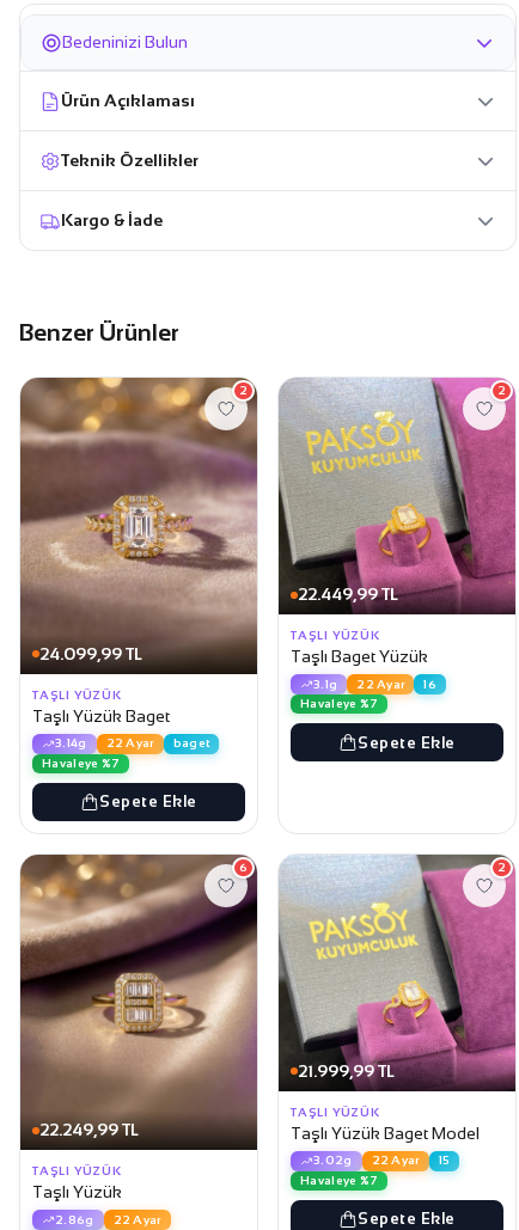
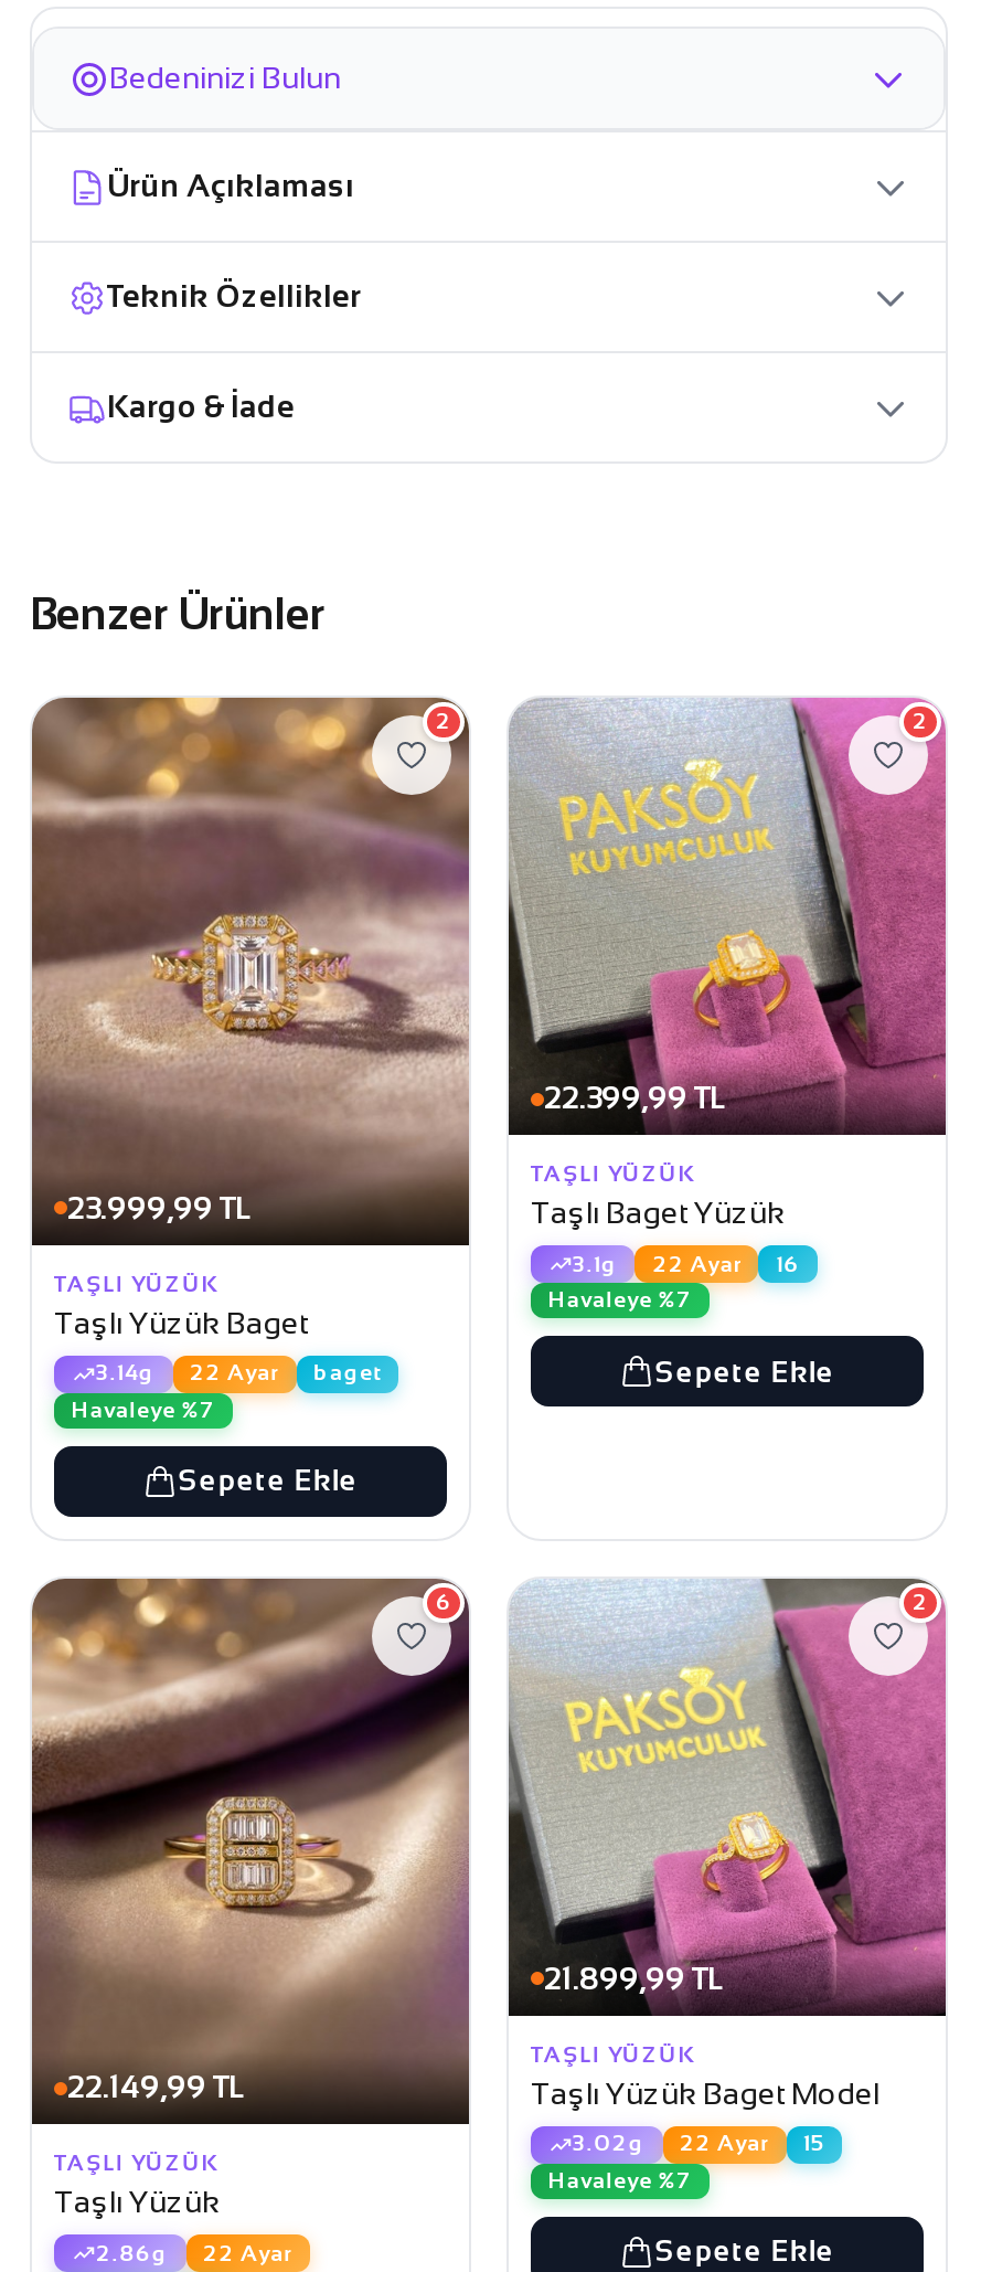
- 22.449,99 TL
+ 22.399,99 TL

- 24.099,99 TL
+ 23.999,99 TL

- 21.999,99 TL
+ 21.899,99 TL

- 22.249,99 TL
+ 22.149,99 TL
